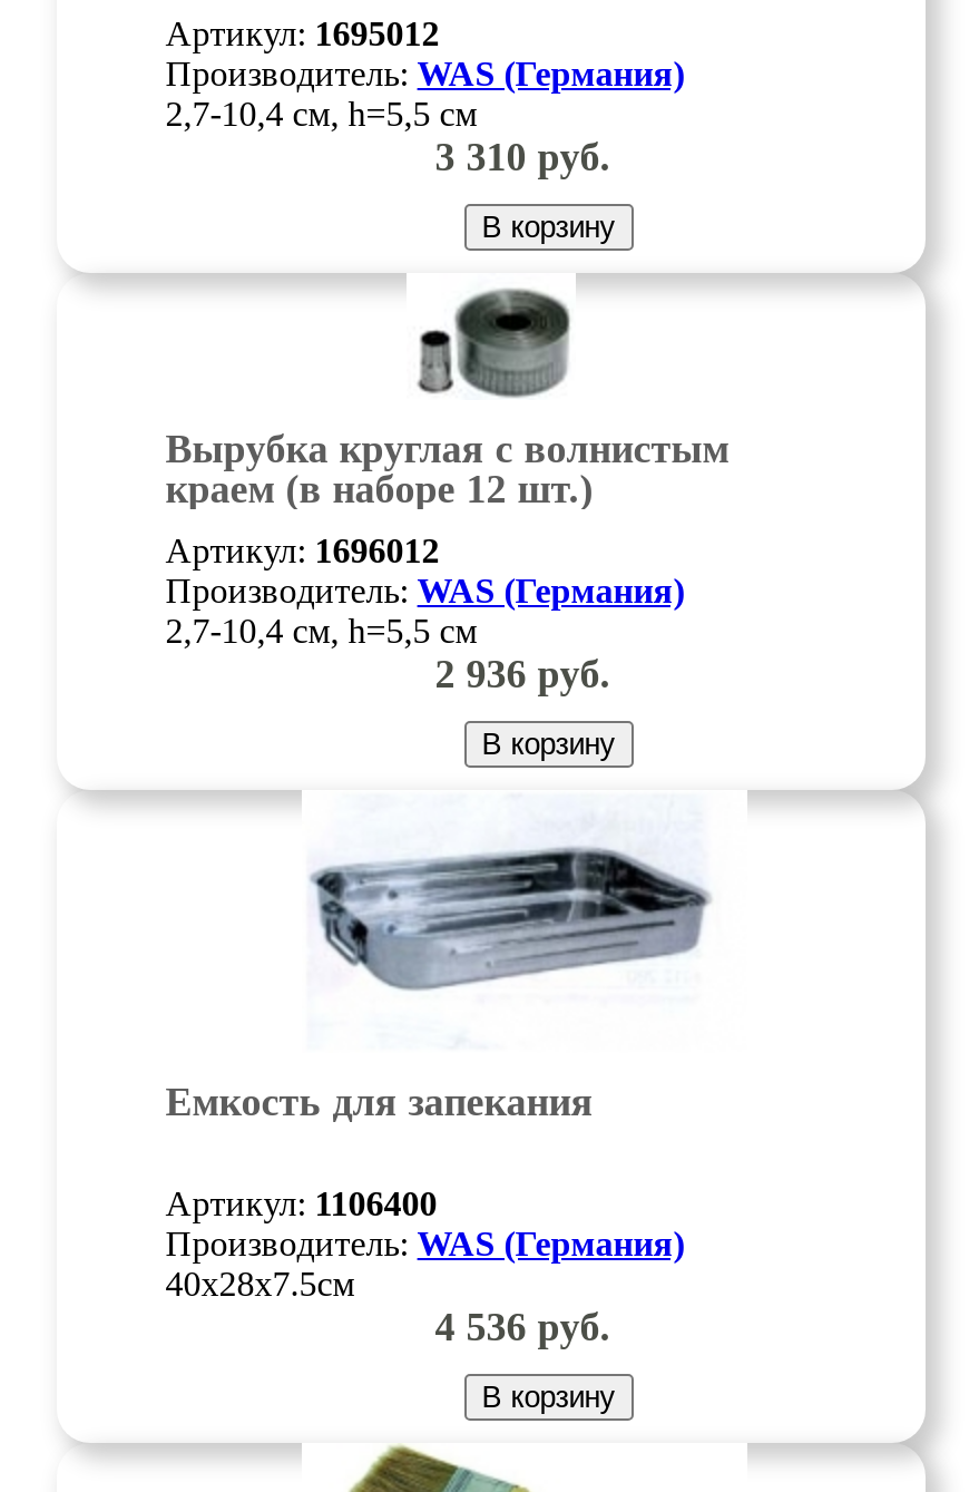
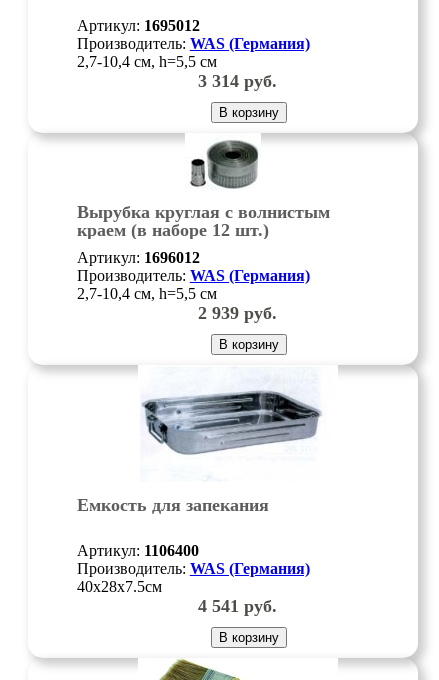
- 3 310 руб.
+ 3 314 руб.

- 2 936 руб.
+ 2 939 руб.

- 4 536 руб.
+ 4 541 руб.
